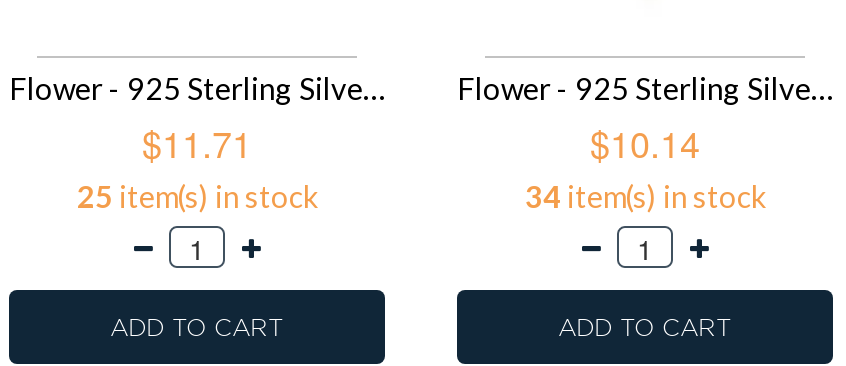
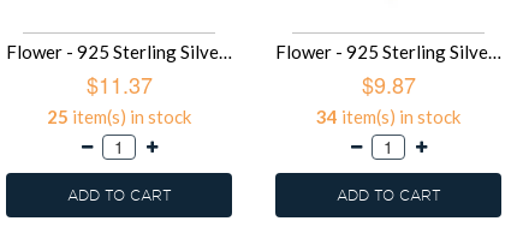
- $11.71
+ $11.37

- $10.14
+ $9.87
